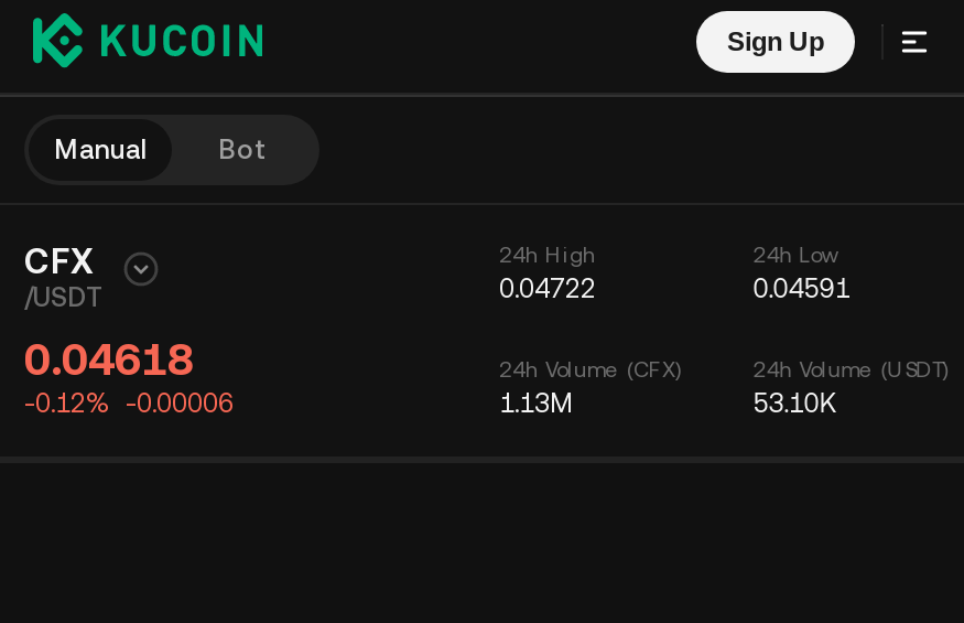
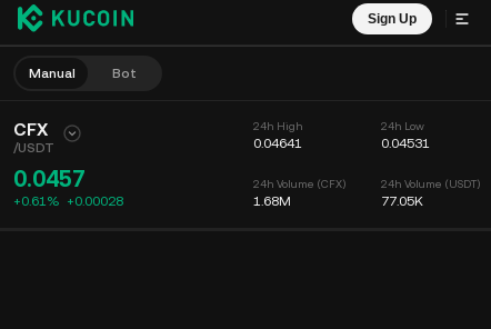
- 0.04722
+ 0.04641

- 0.04591
+ 0.04531

- 0.04618
- -0.12% -0.00006
+ 0.0457
+ +0.61% +0.00028

- 1.13M
+ 1.68M

- 53.10K
+ 77.05K
